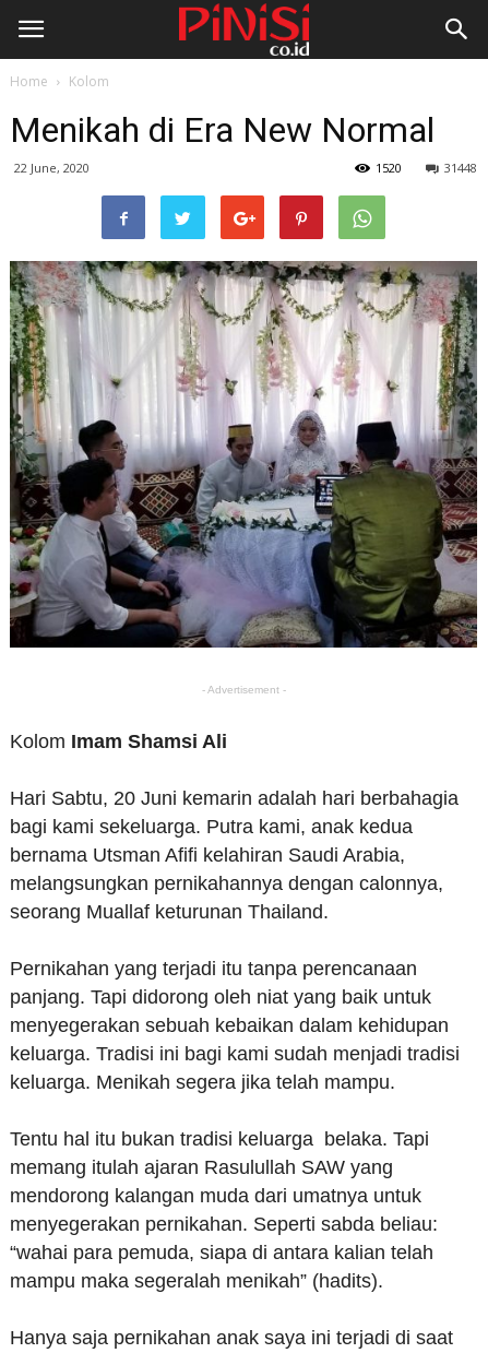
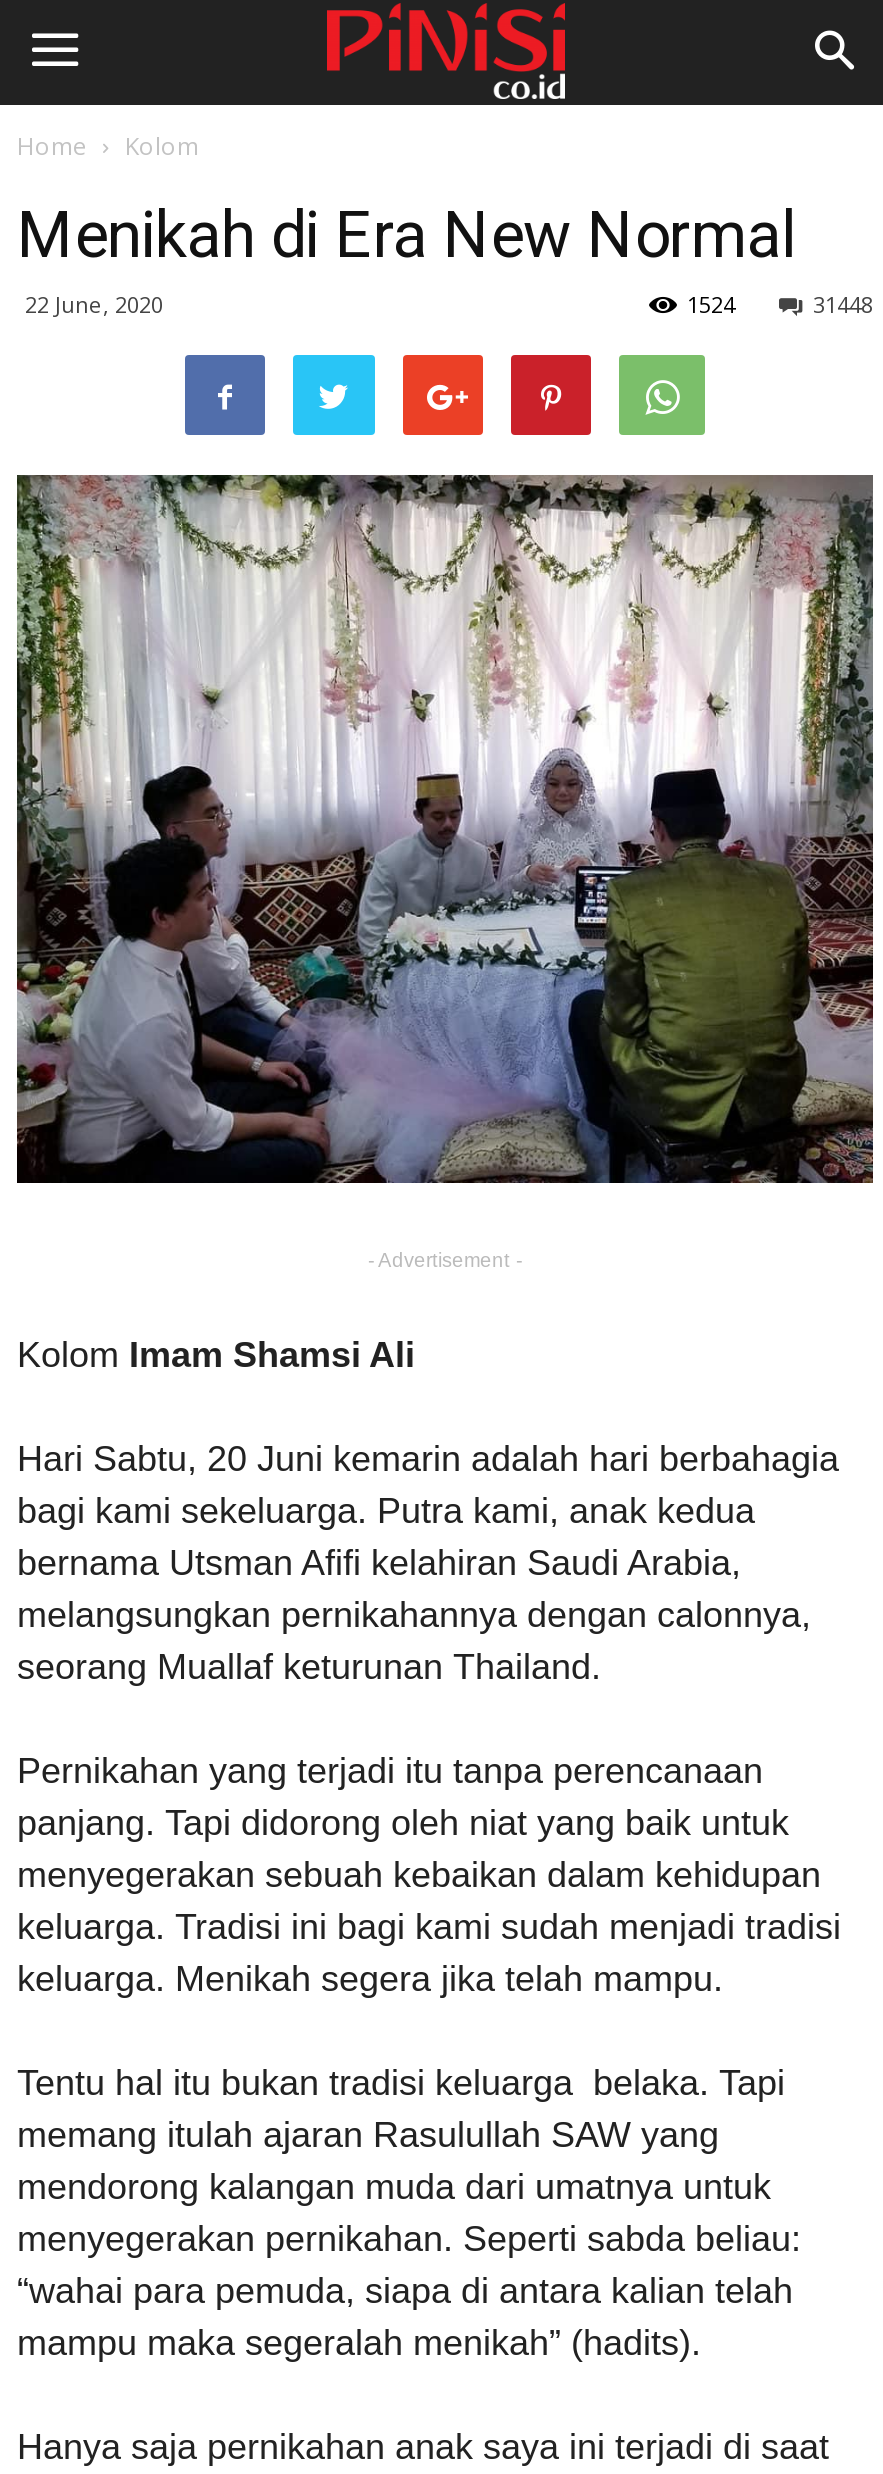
- 1520
+ 1524
